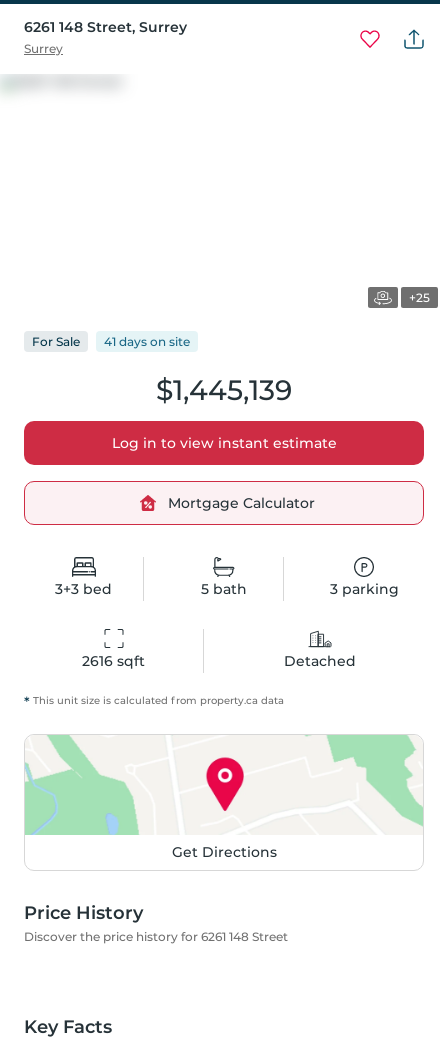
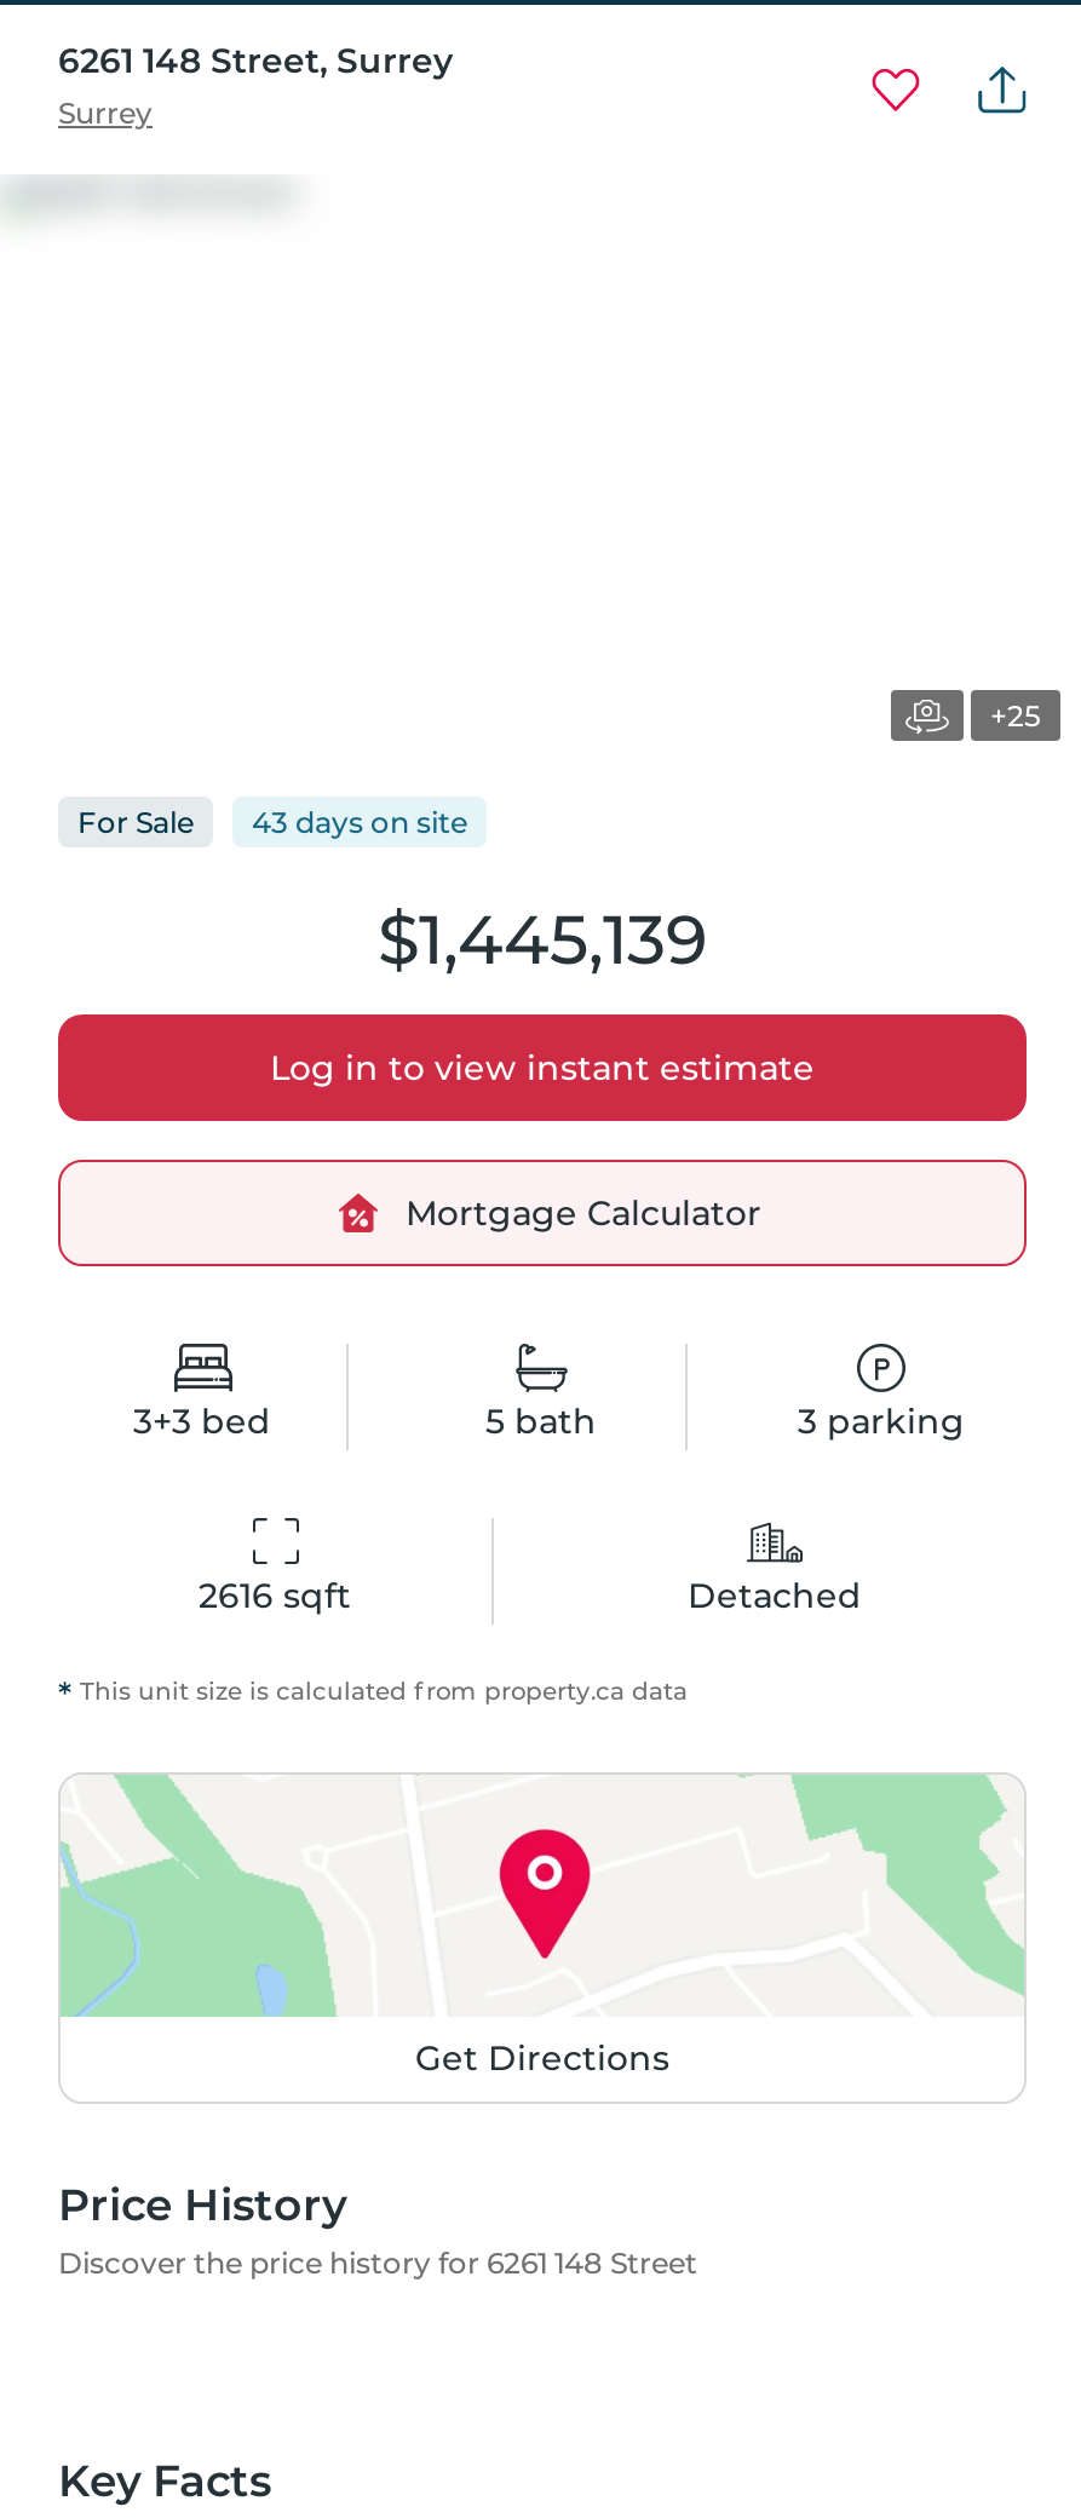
- For Sale 41 days on site
+ For Sale 43 days on site
